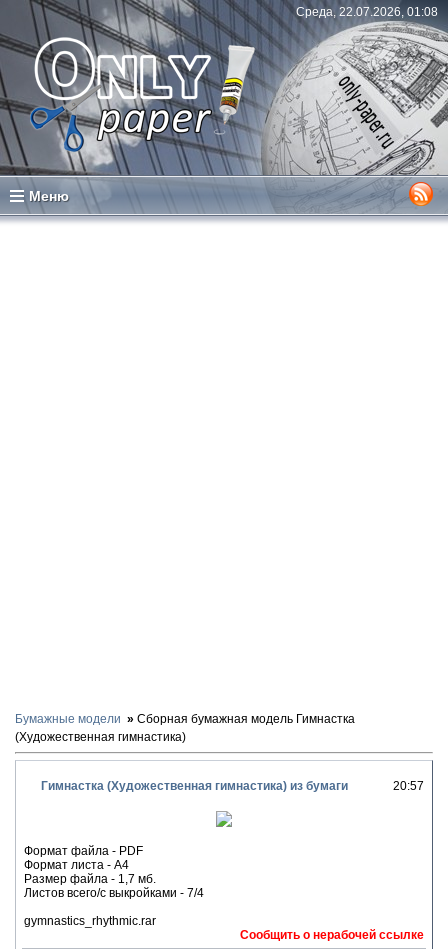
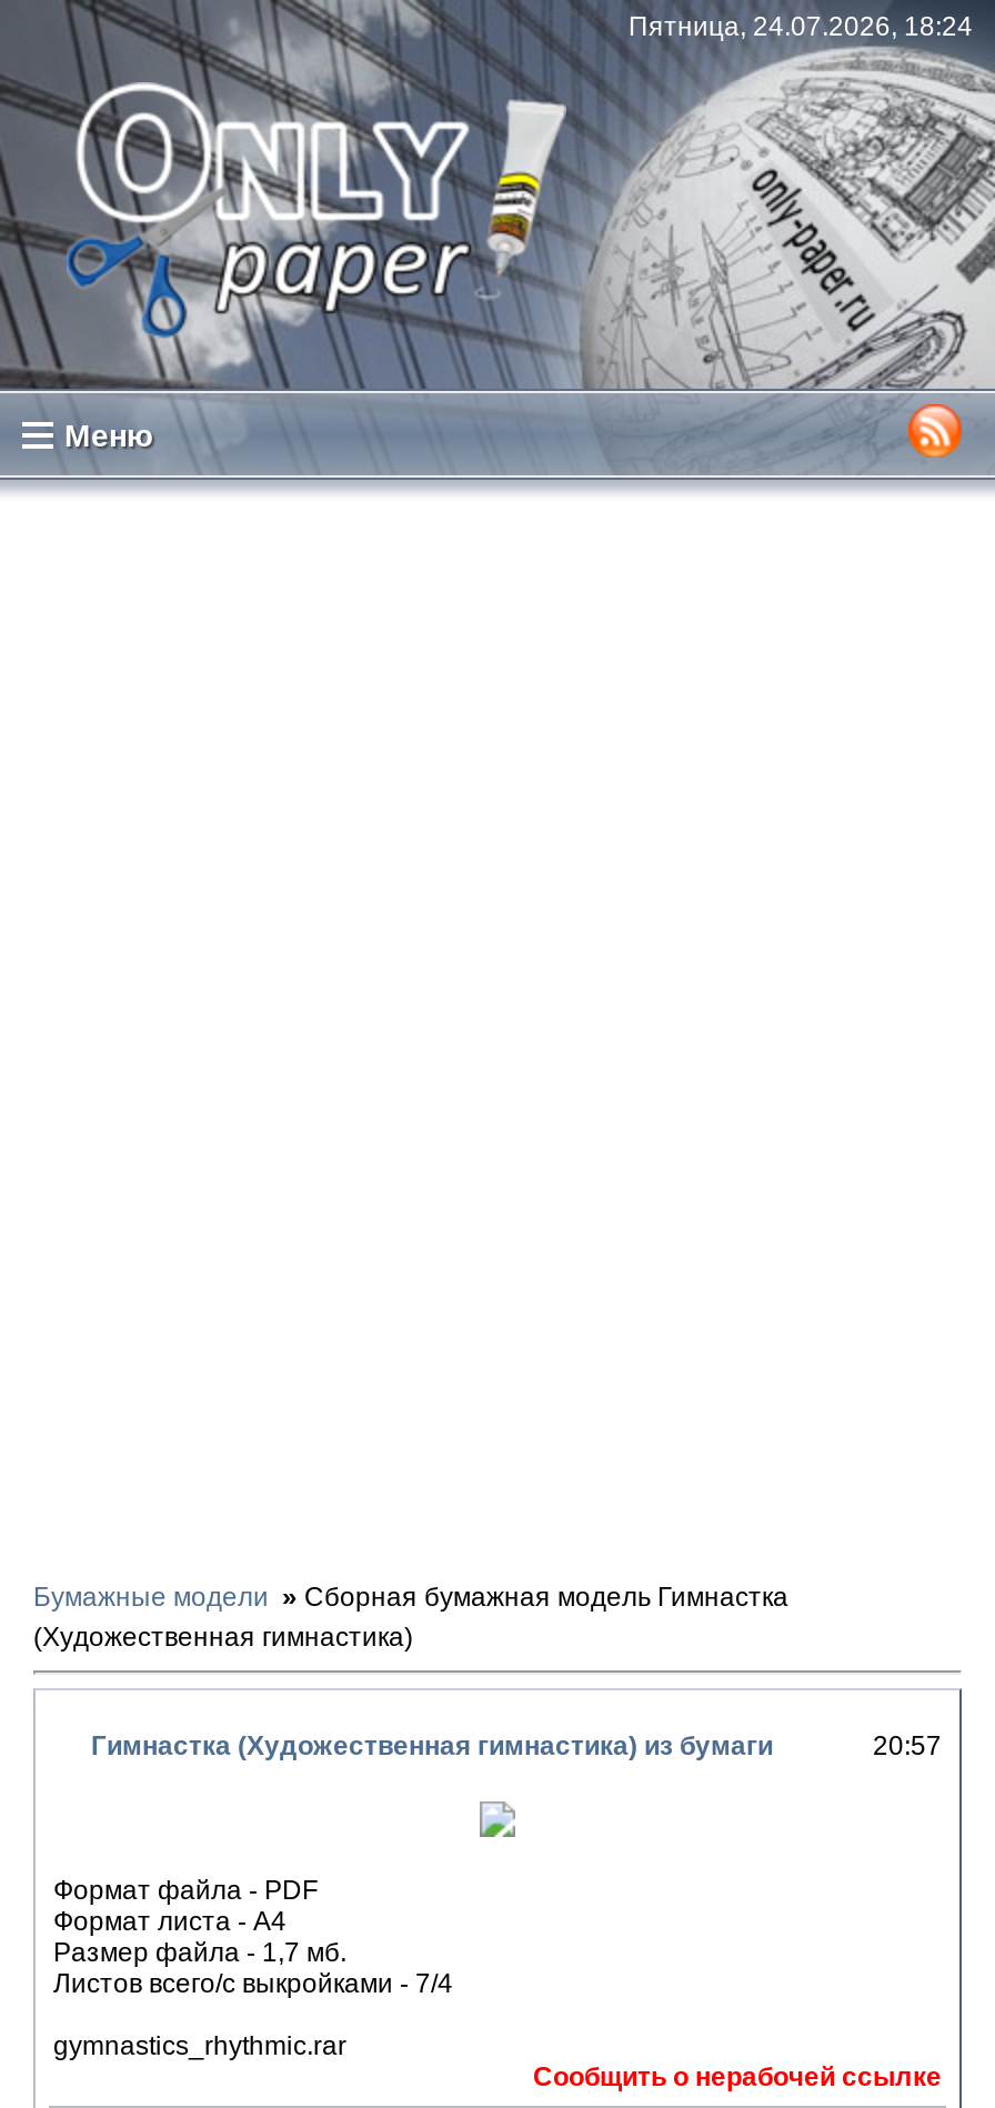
- Среда, 22.07.2026, 01:08
+ Пятница, 24.07.2026, 18:24
